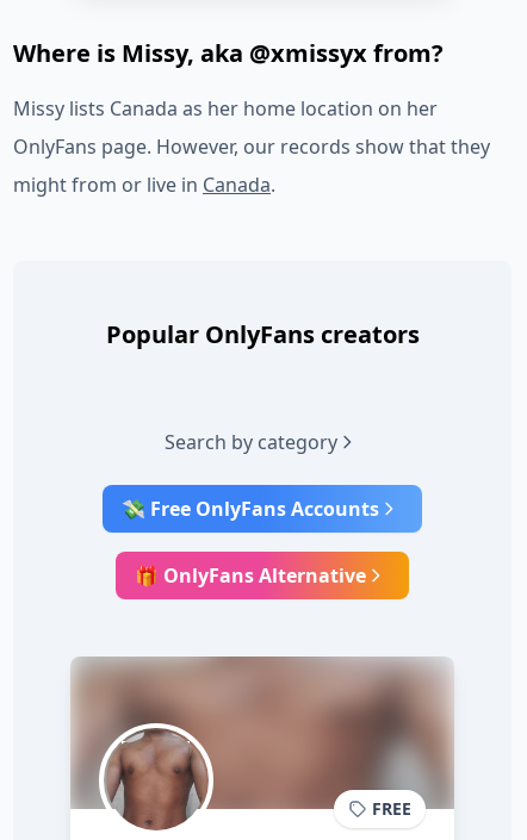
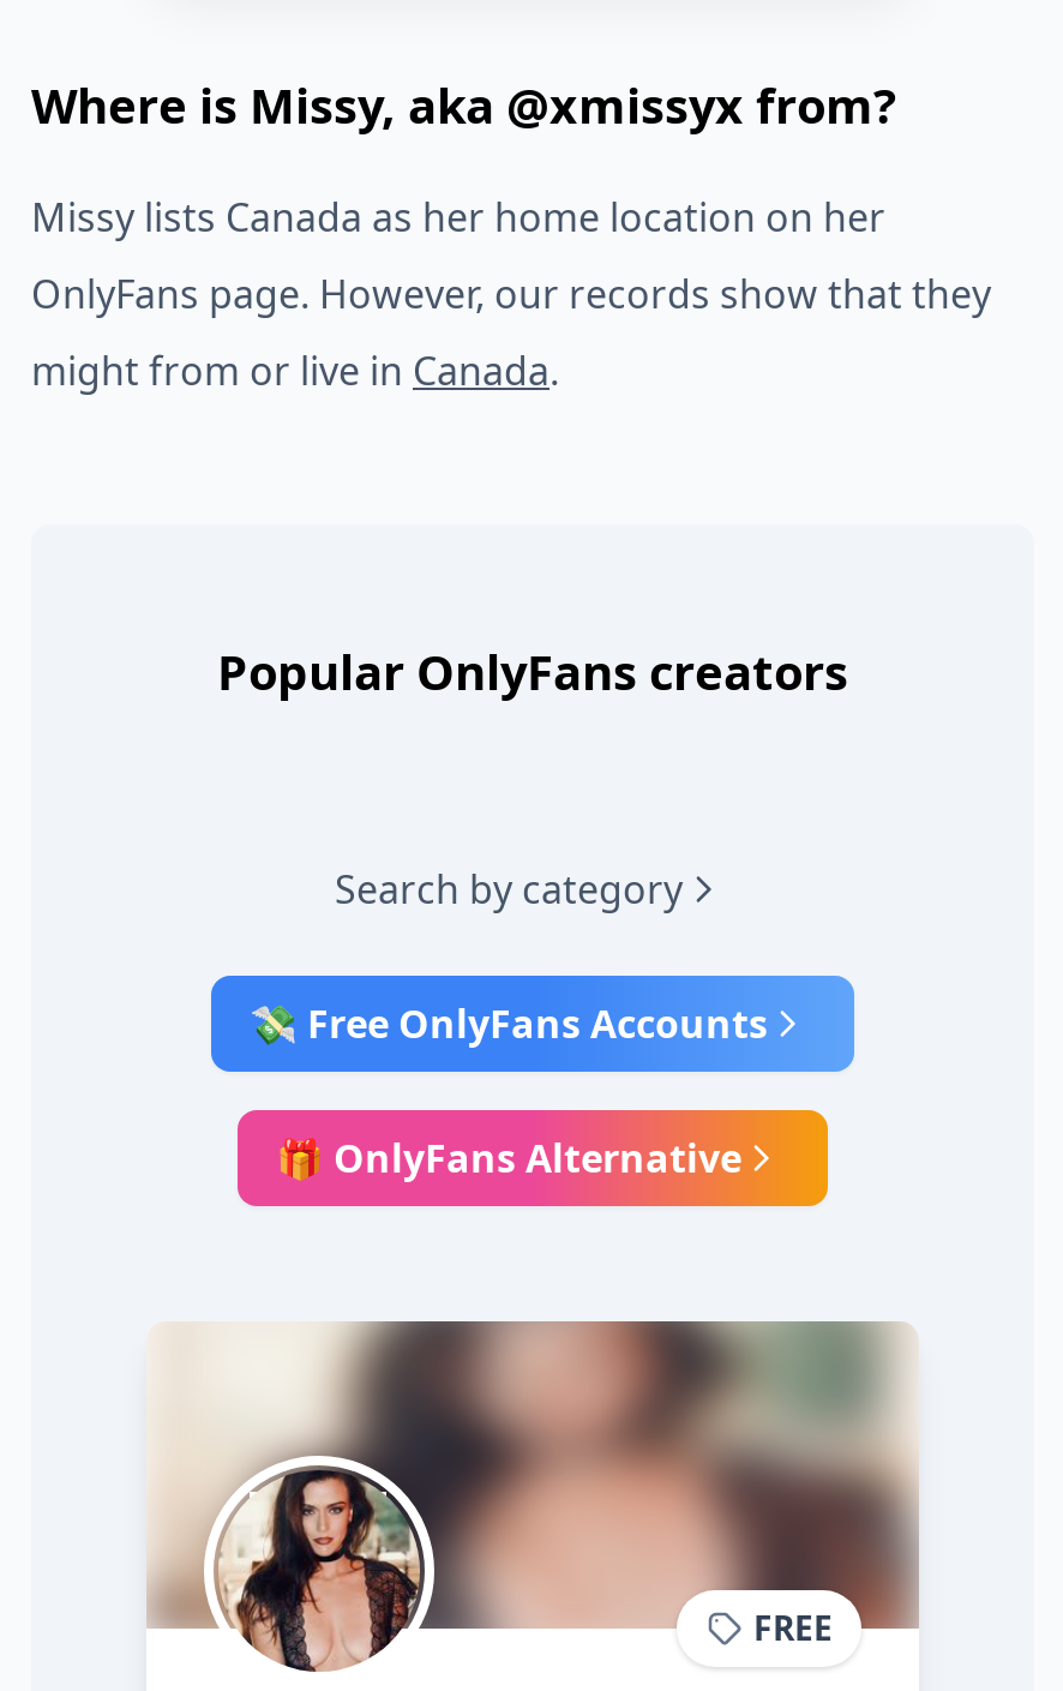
- [image]
+ [image]
